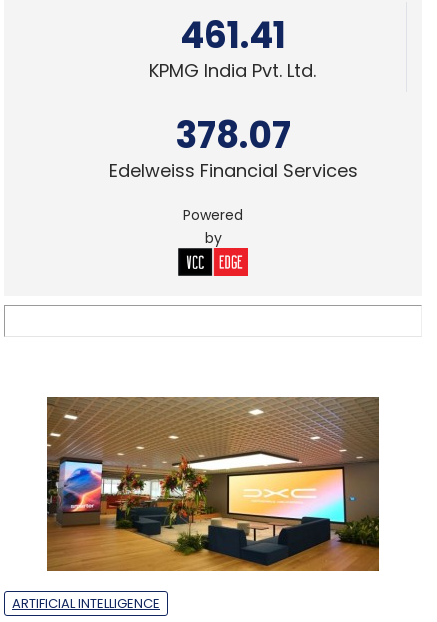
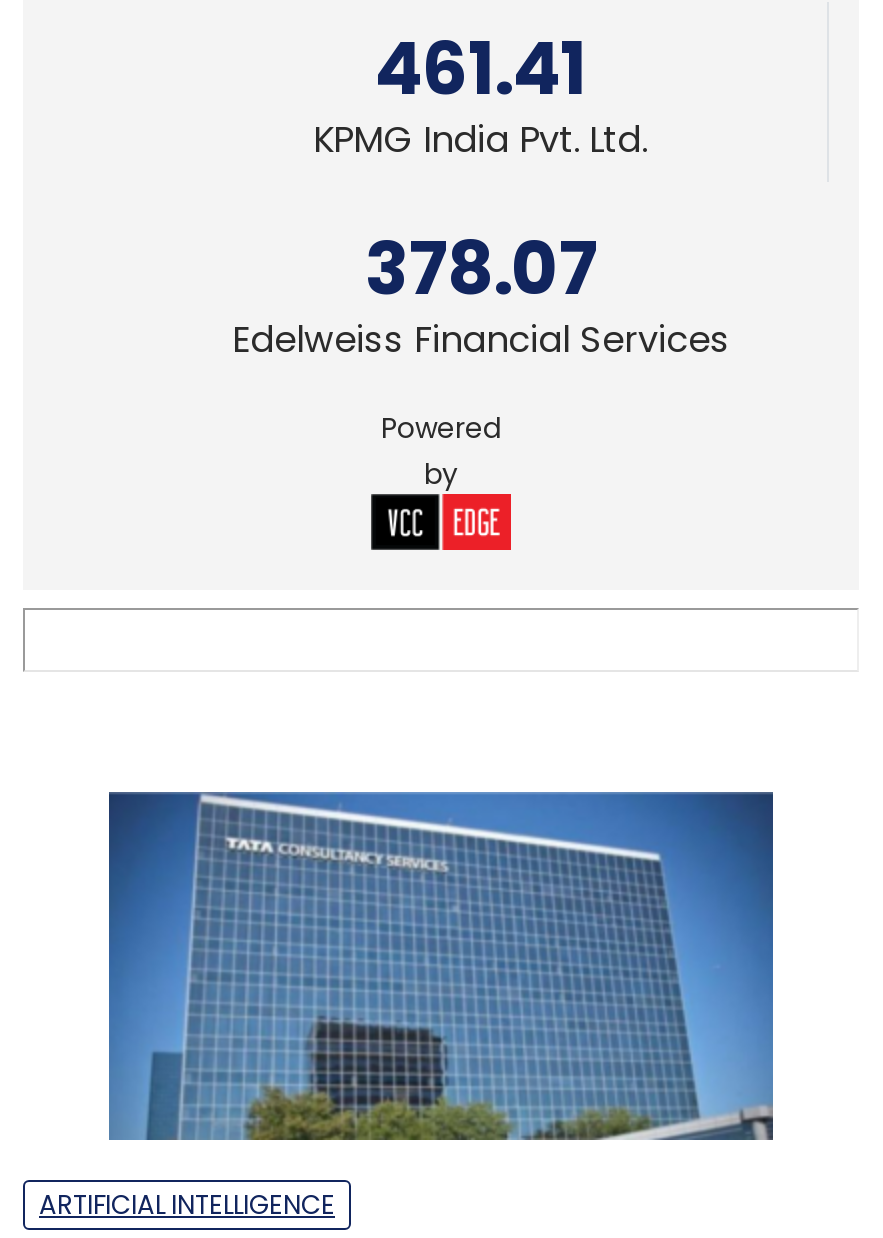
- [image]
+ [image]
